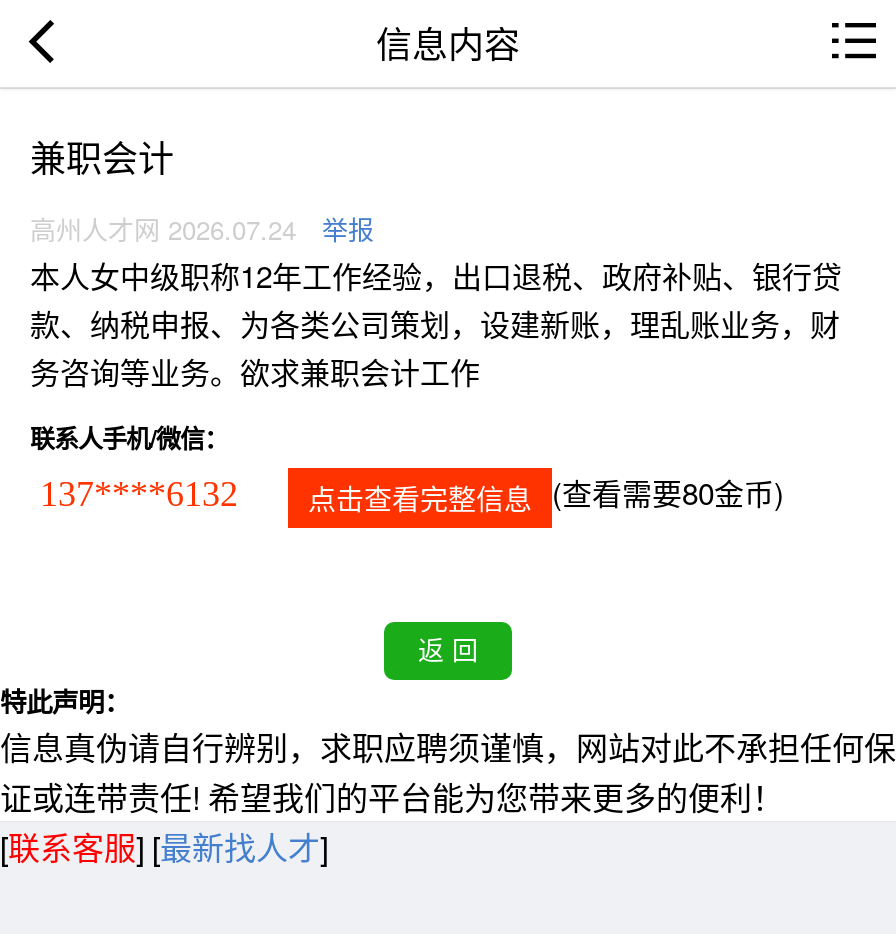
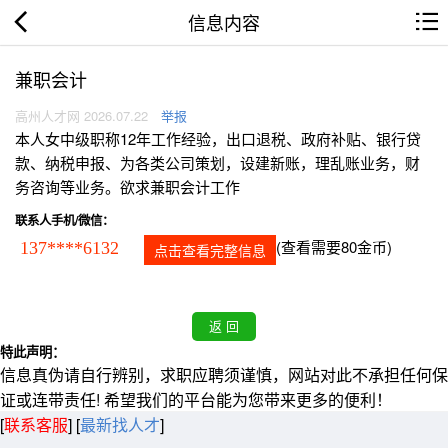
- 高州人才网 2026.07.24 举报
+ 高州人才网 2026.07.22 举报
